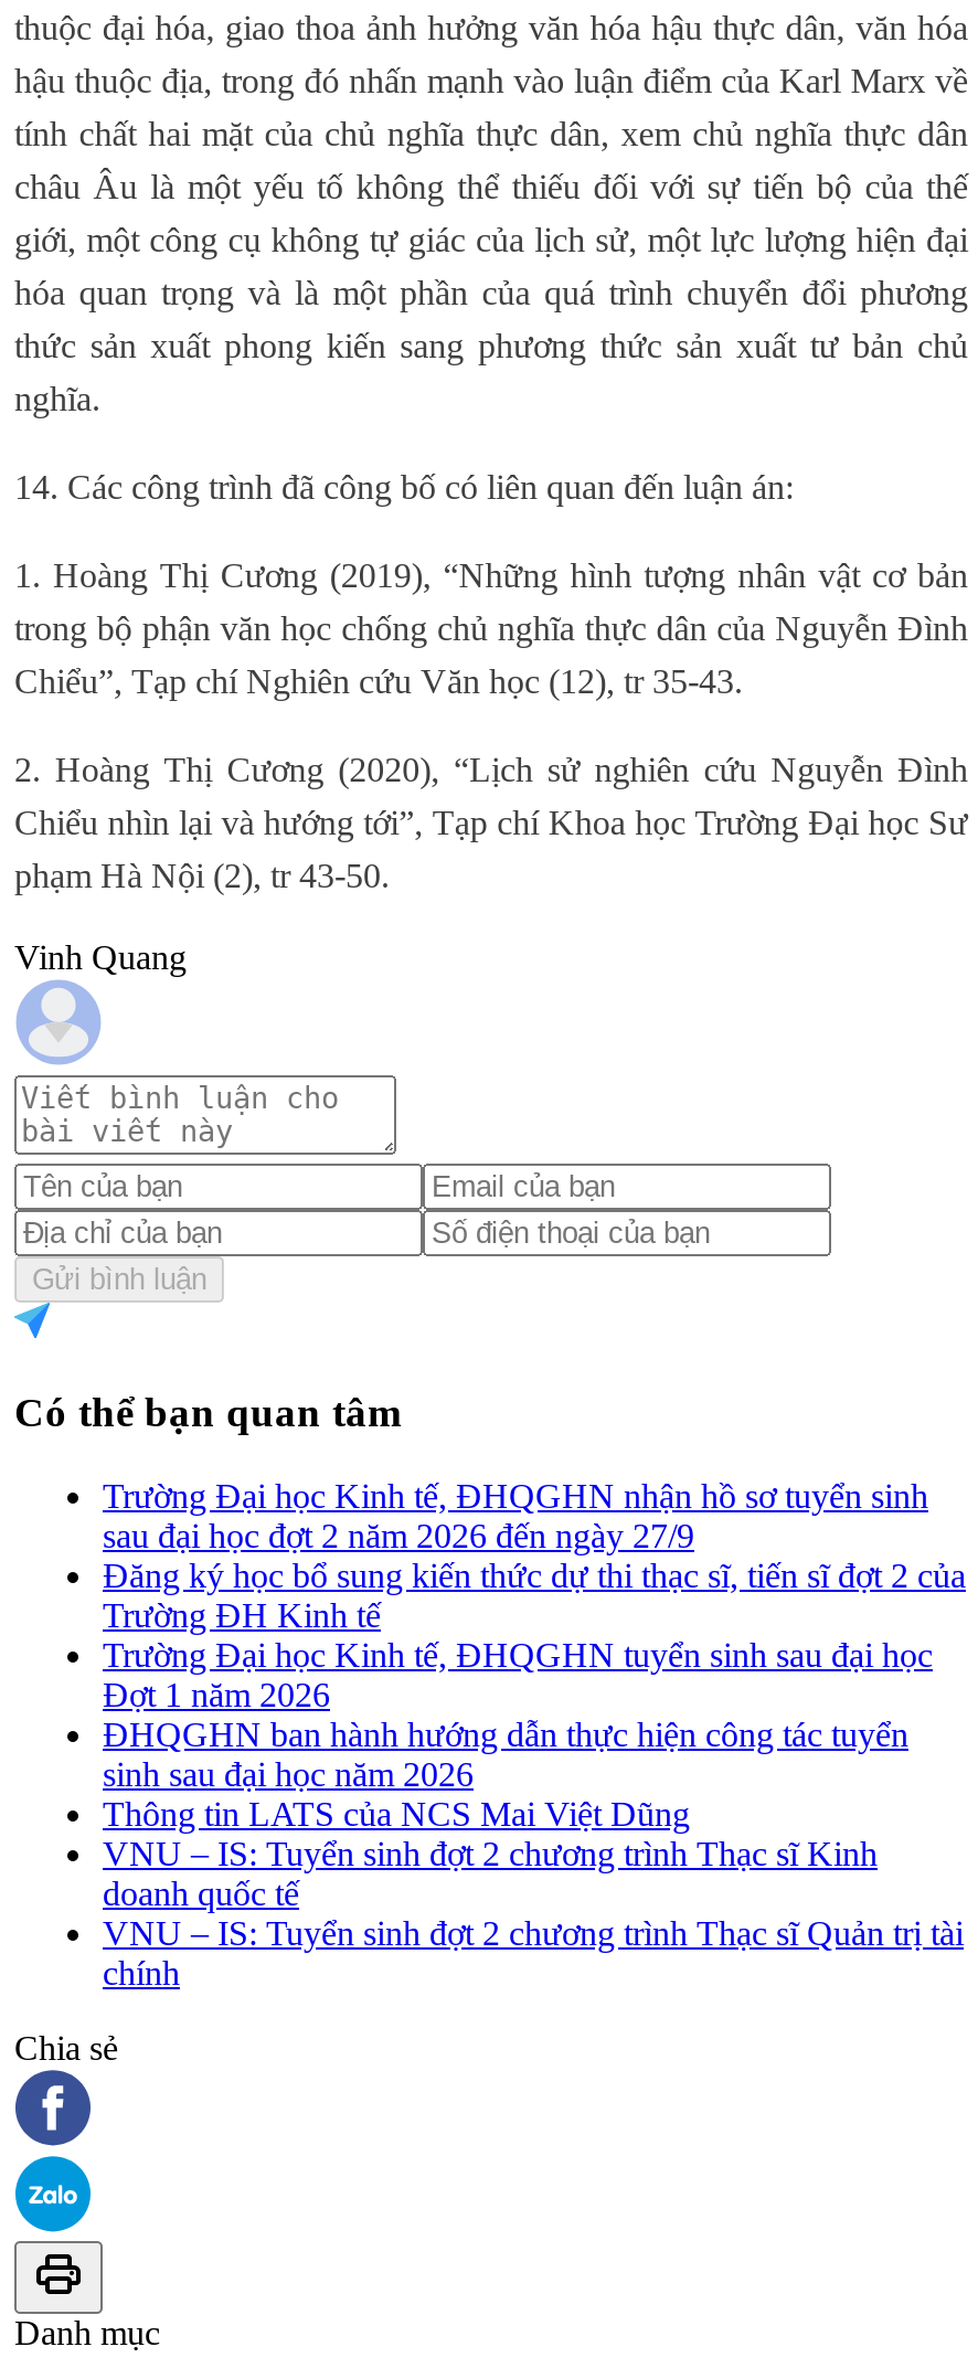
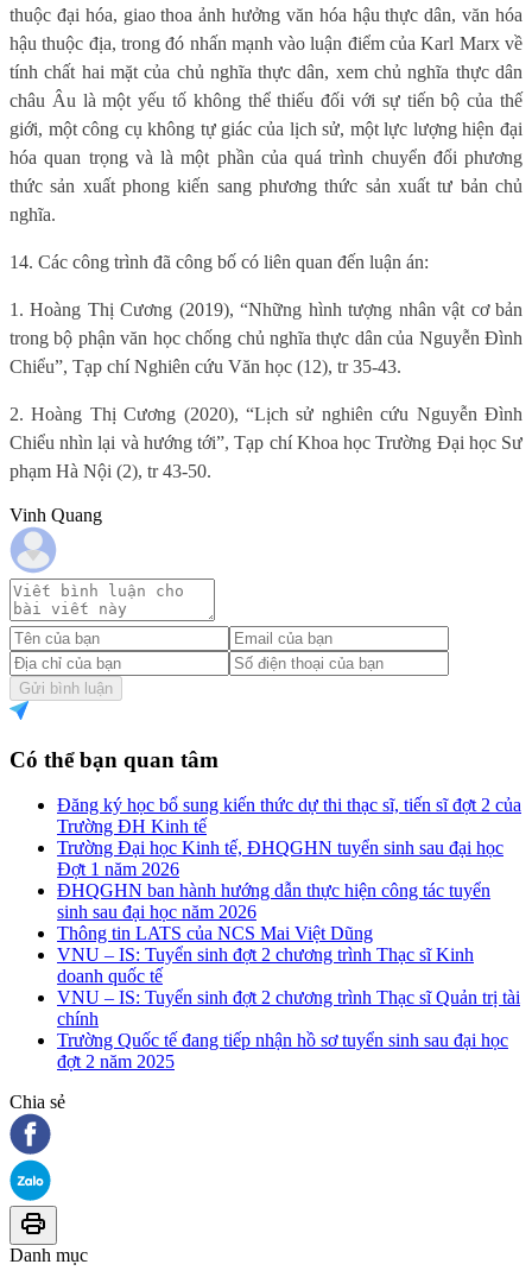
- Trường Đại học Kinh tế, ĐHQGHN nhận hồ sơ tuyển sinh
- sau đại học đợt 2 năm 2026 đến ngày 27/9

moved up: Đăng ký học bổ sung kiến thức dự thi thạc sĩ, tiến sĩ đợt 2 của | Trường ĐH Kinh tế | Trường Đại học Kinh tế, ĐHQGHN tuyển sinh sau đại học | ... | VNU – IS: Tuyển sinh đợt 2 chương trình Thạc sĩ Quản trị tài | chính

+ Trường Quốc tế đang tiếp nhận hồ sơ tuyển sinh sau đại học
+ đợt 2 năm 2025
